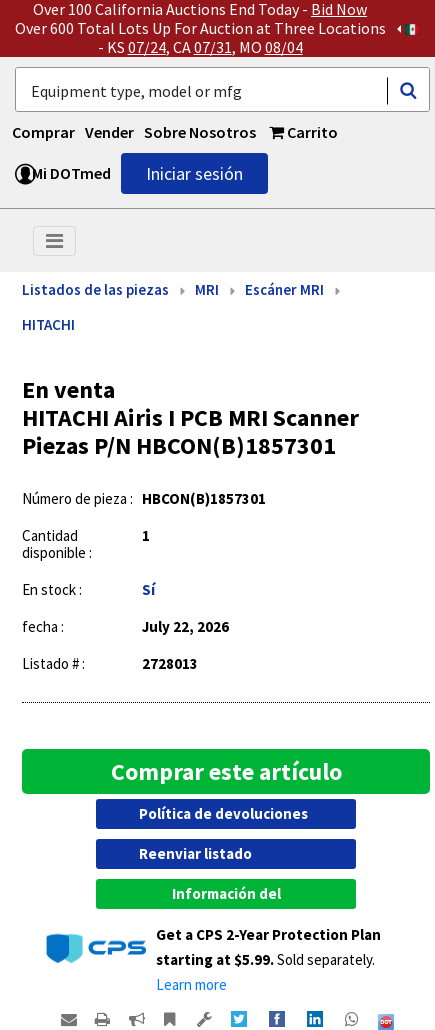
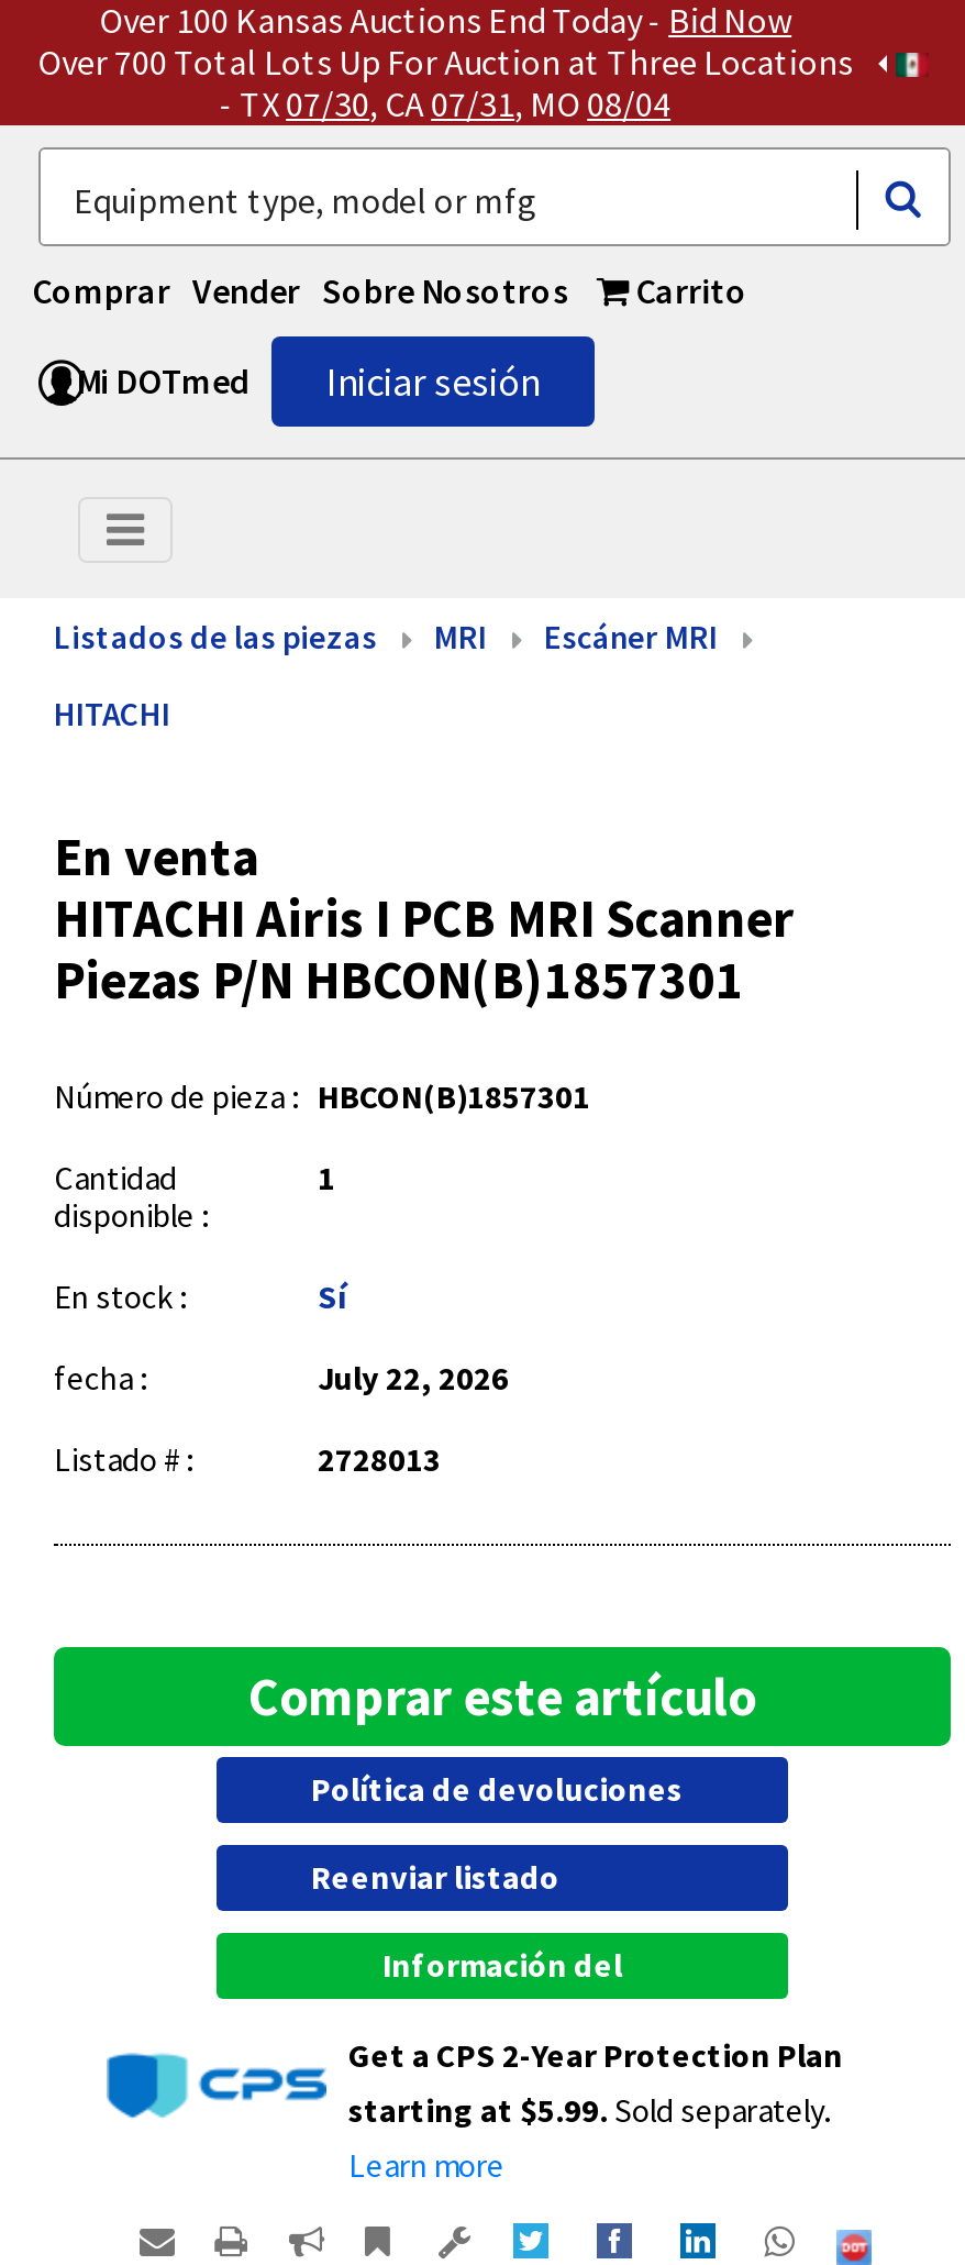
- Over 100 California Auctions End Today - Bid Now
+ Over 100 Kansas Auctions End Today - Bid Now

- Over 600 Total Lots Up For Auction at Three Locations
+ Over 700 Total Lots Up For Auction at Three Locations

- - KS 07/24, CA 07/31, MO 08/04
+ - TX 07/30, CA 07/31, MO 08/04
